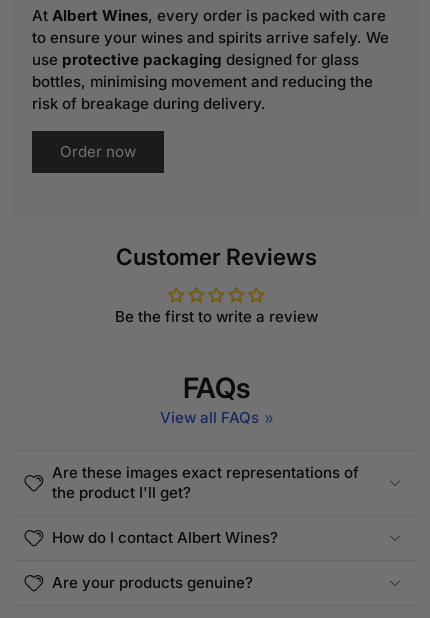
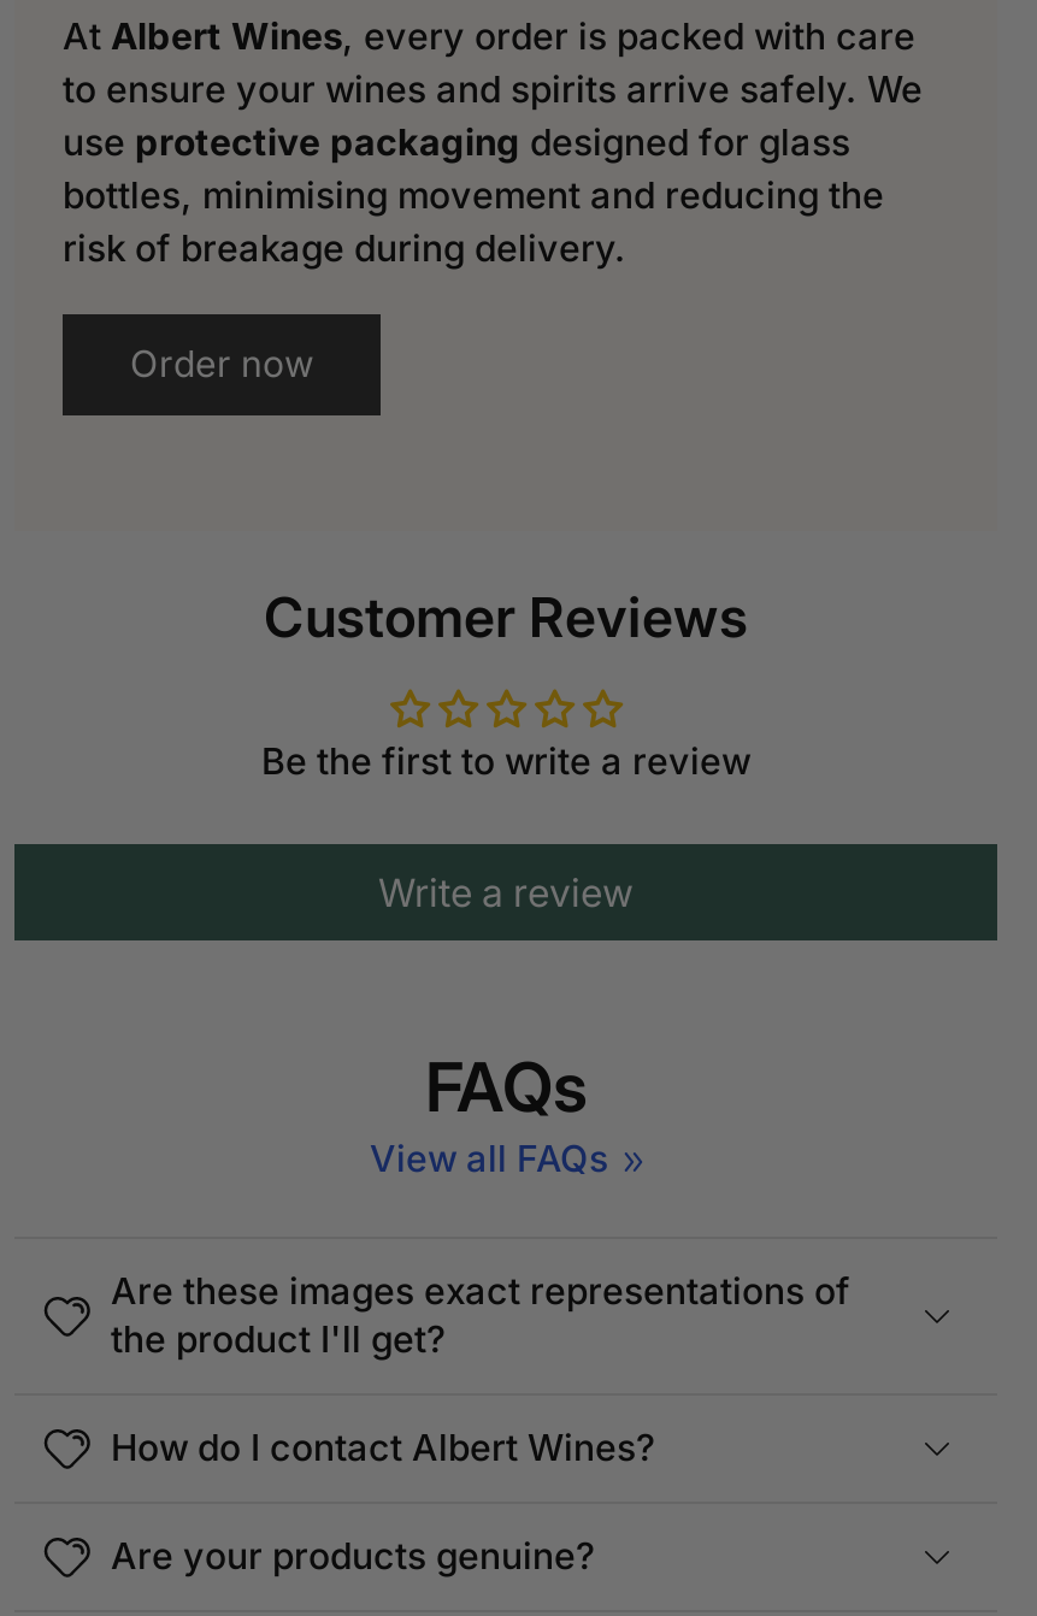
+ Write a review
